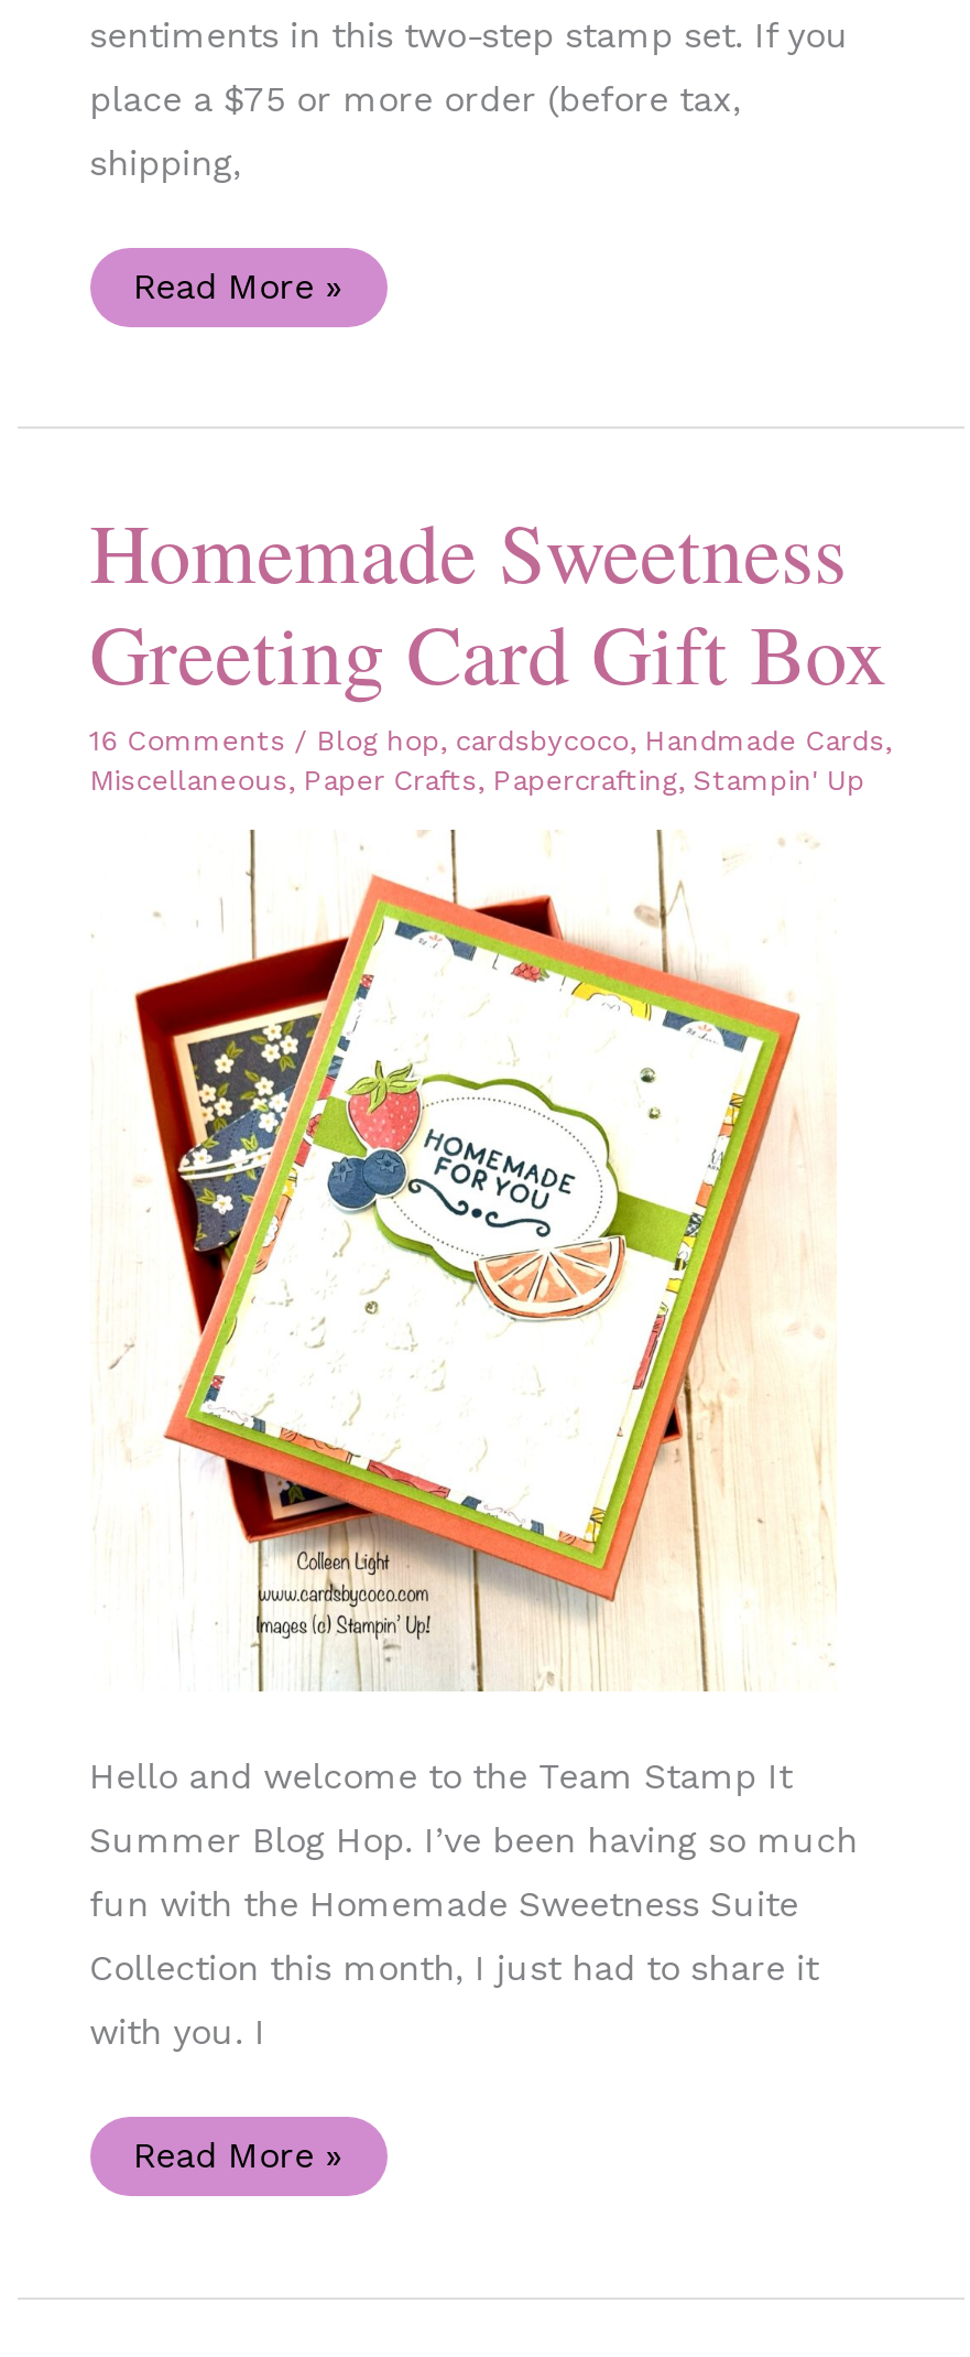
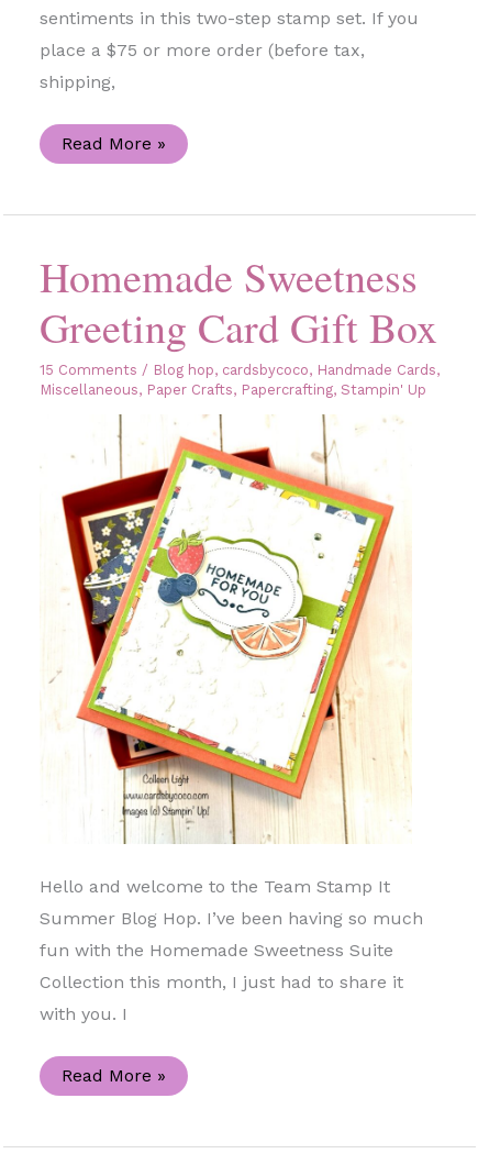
- 16 Comments / Blog hop, cardsbycoco, Handmade Cards,
+ 15 Comments / Blog hop, cardsbycoco, Handmade Cards,
